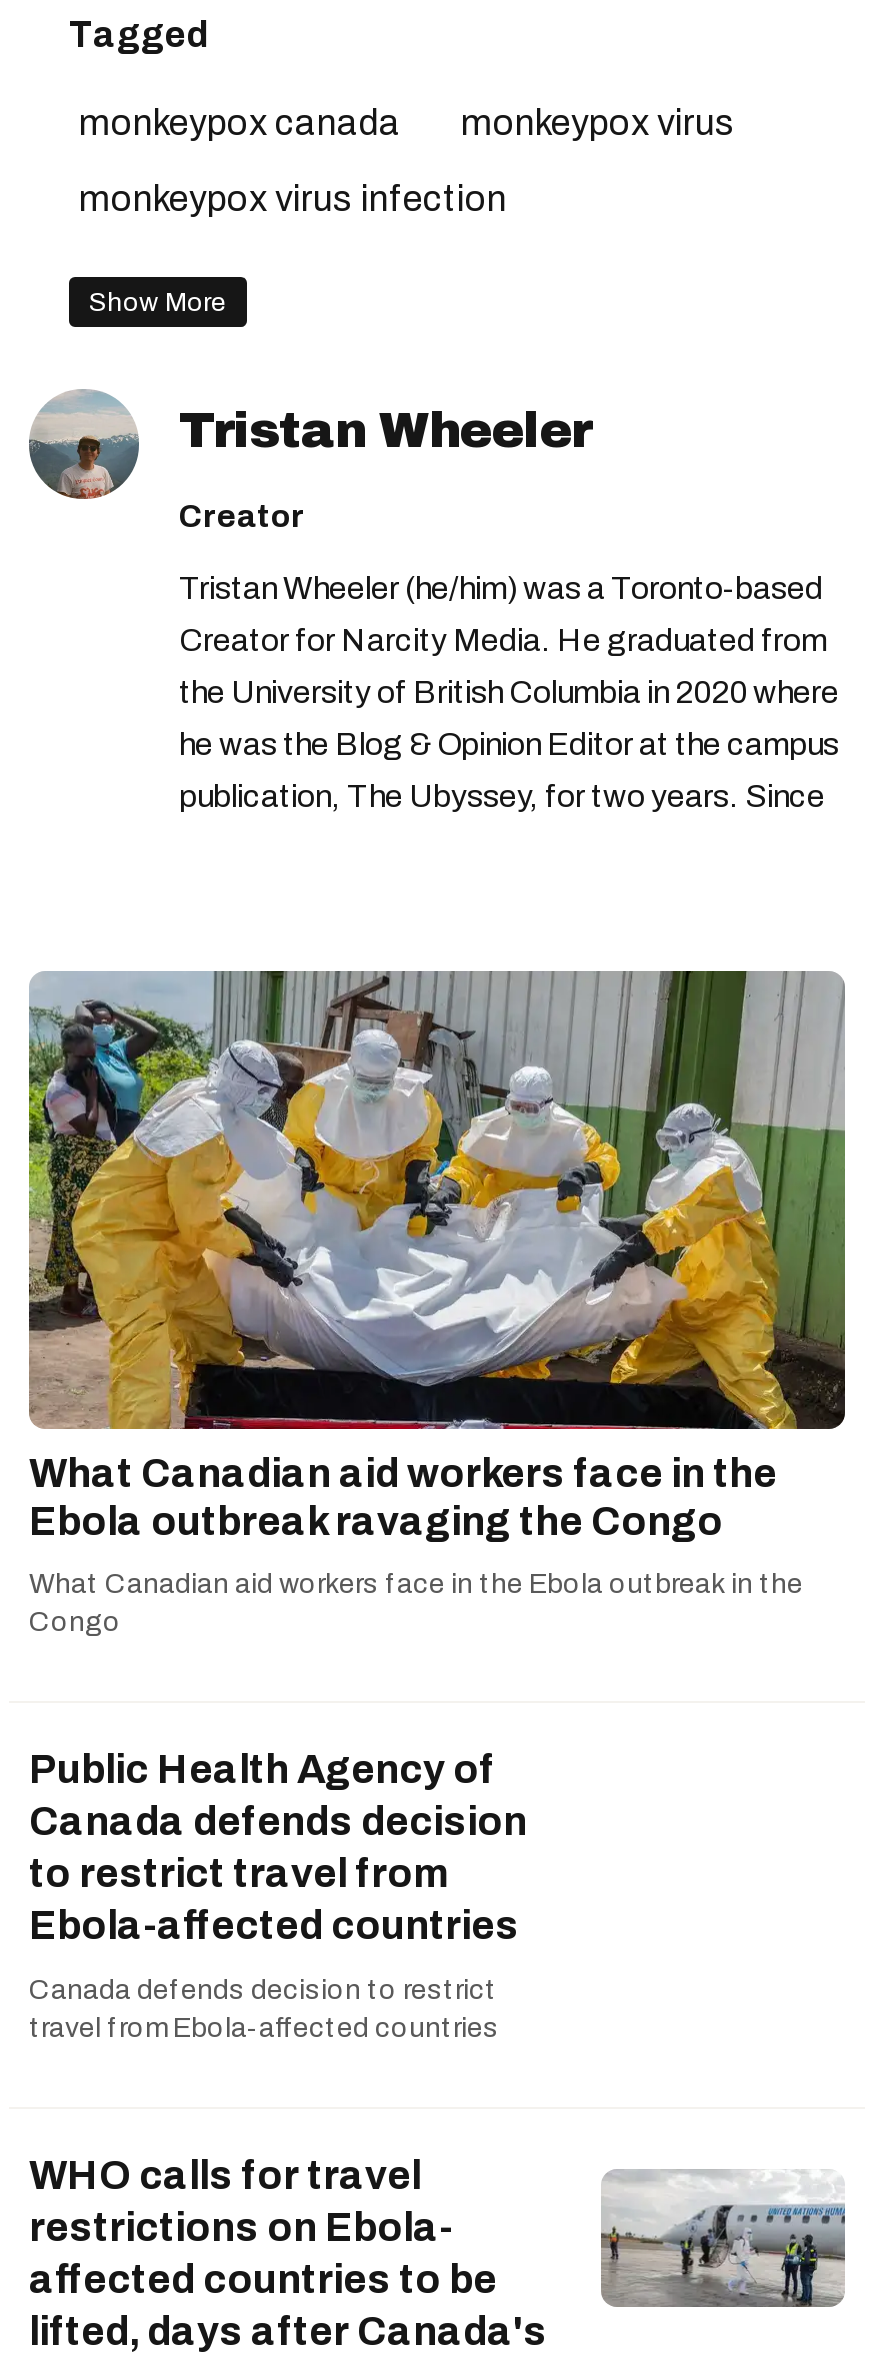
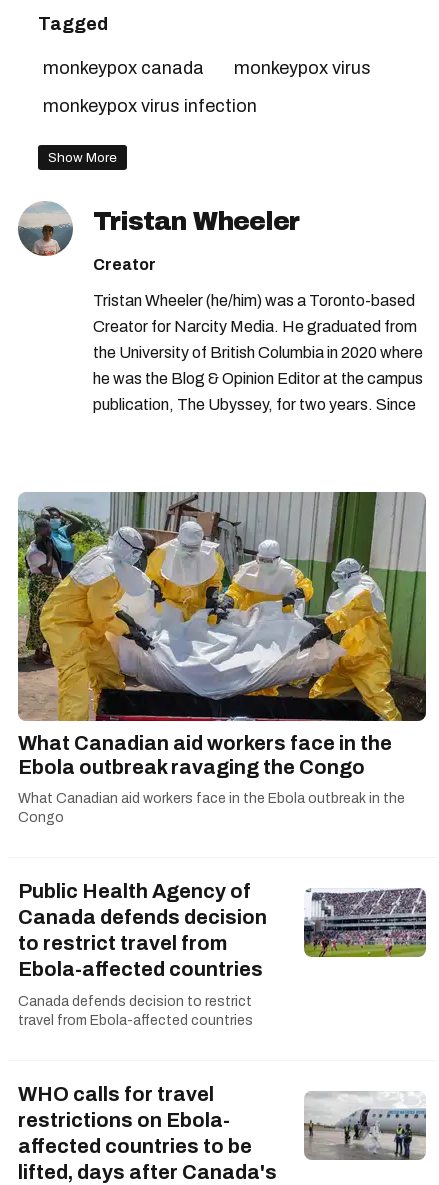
+ [image]
